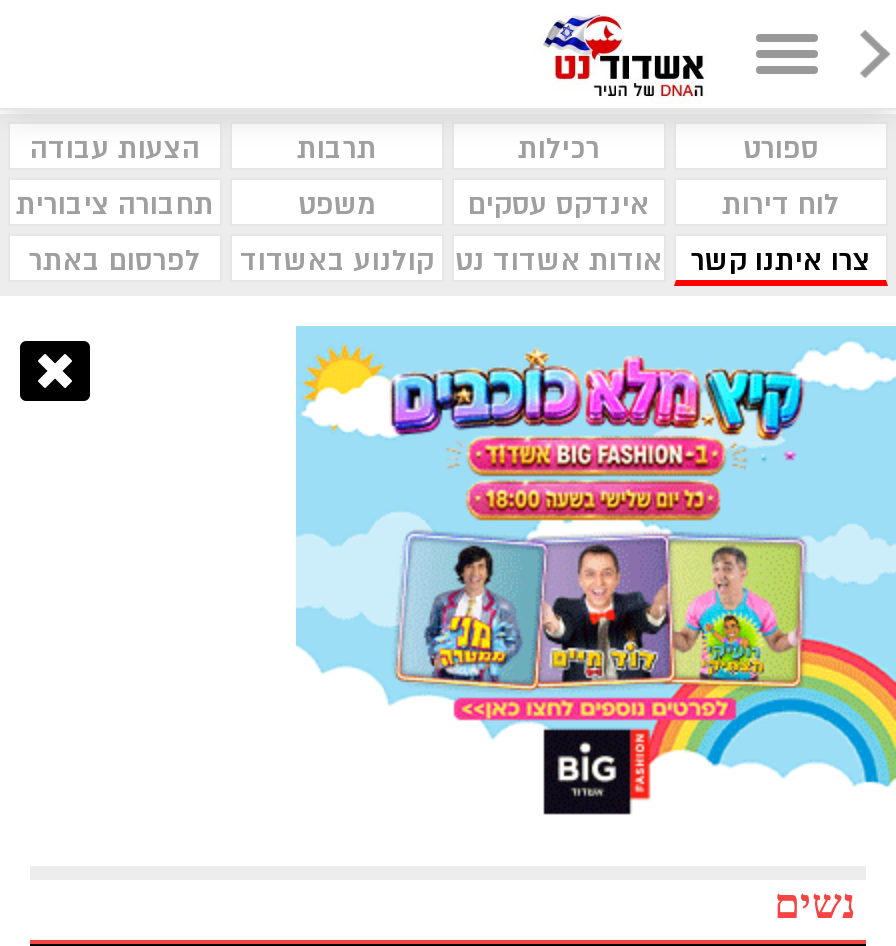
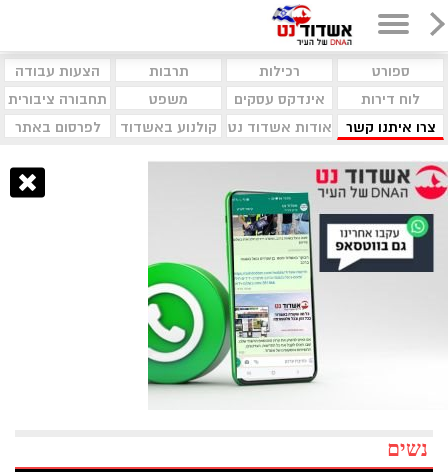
- [image]
+ [image]
